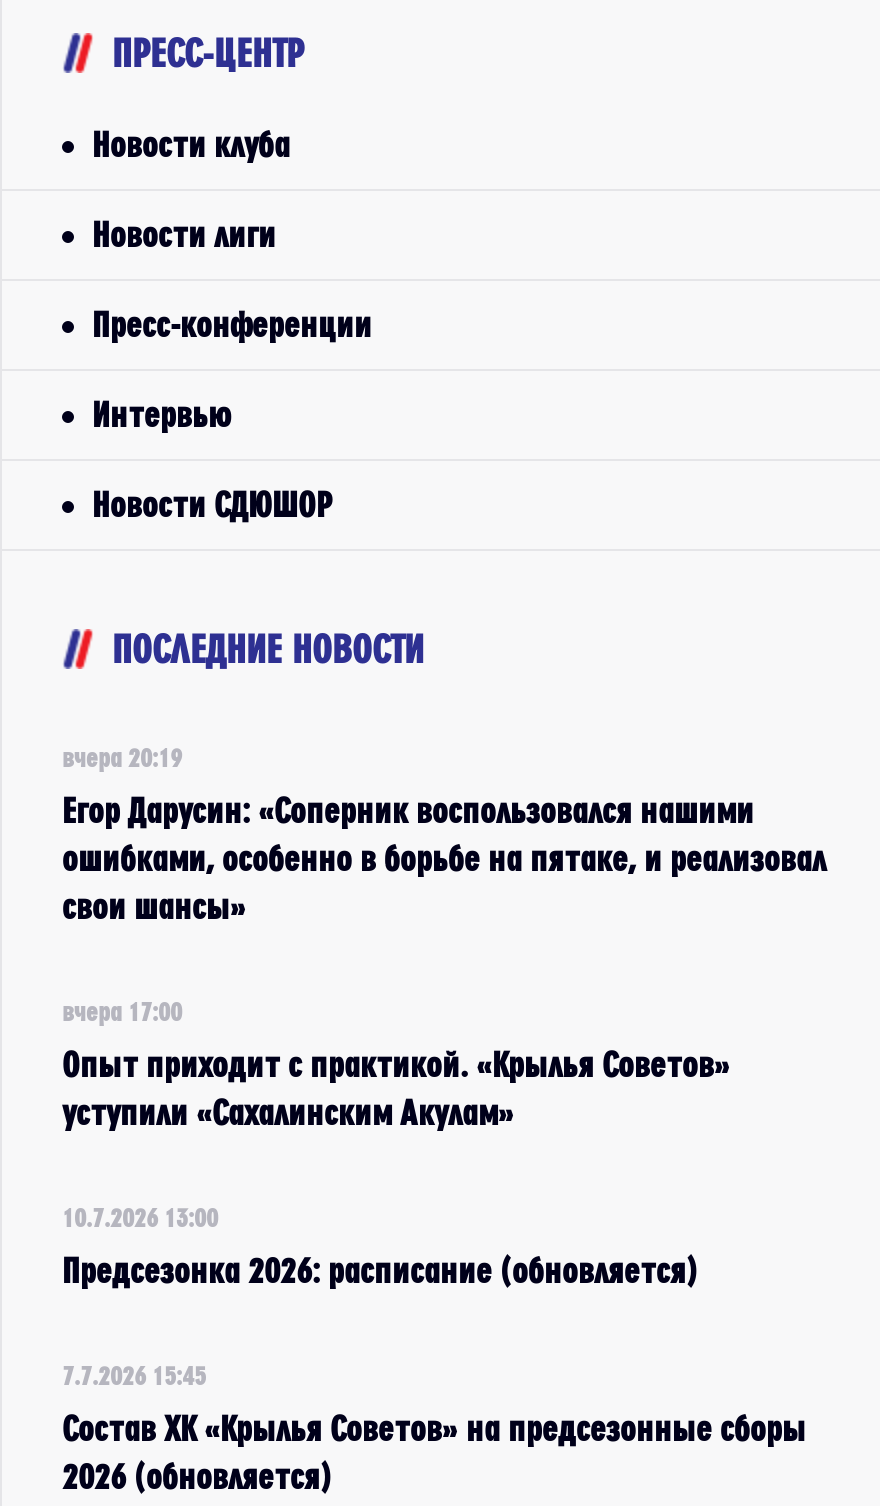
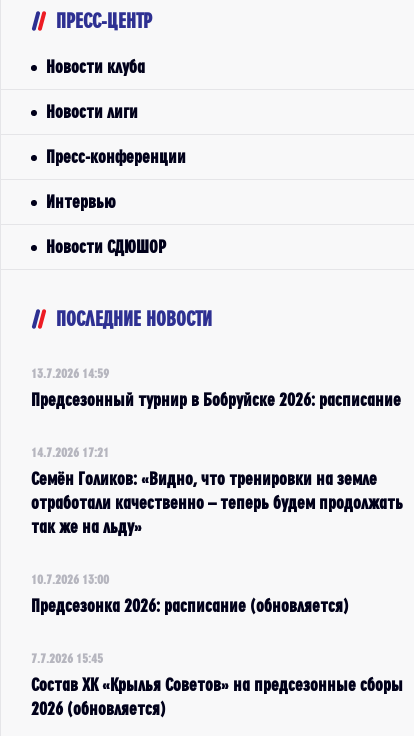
- вчера 20:19
+ 13.7.2026 14:59

- Егор Дарусин: «Соперник воспользовался нашими
- ошибками, особенно в борьбе на пятаке, и реализовал
- свои шансы»
+ Предсезонный турнир в Бобруйске 2026: расписание

- вчера 17:00
+ 14.7.2026 17:21

- Опыт приходит с практикой. «Крылья Советов»
- уступили «Сахалинским Акулам»
+ Семён Голиков: «Видно, что тренировки на земле
+ отработали качественно – теперь будем продолжать
+ так же на льду»
